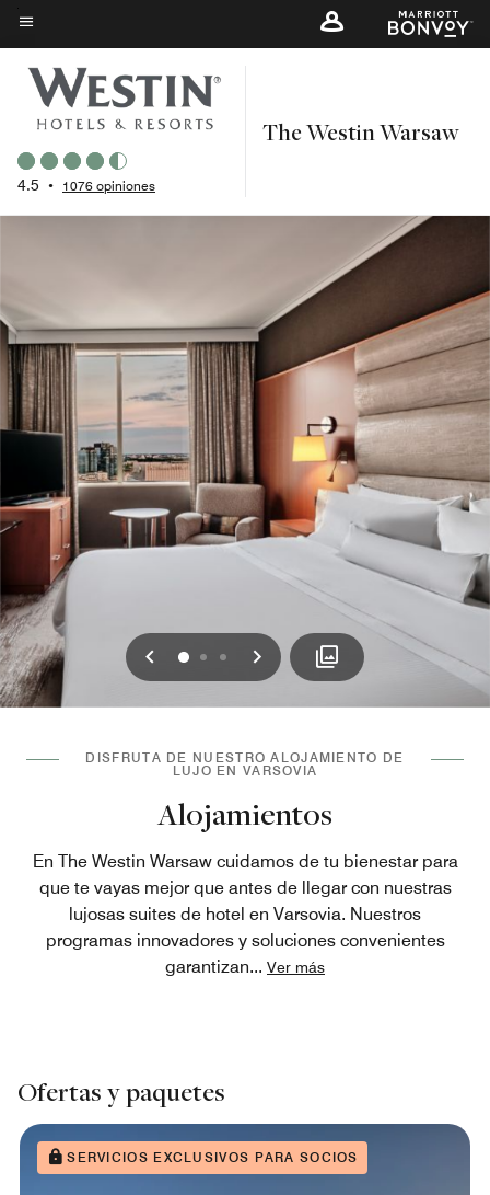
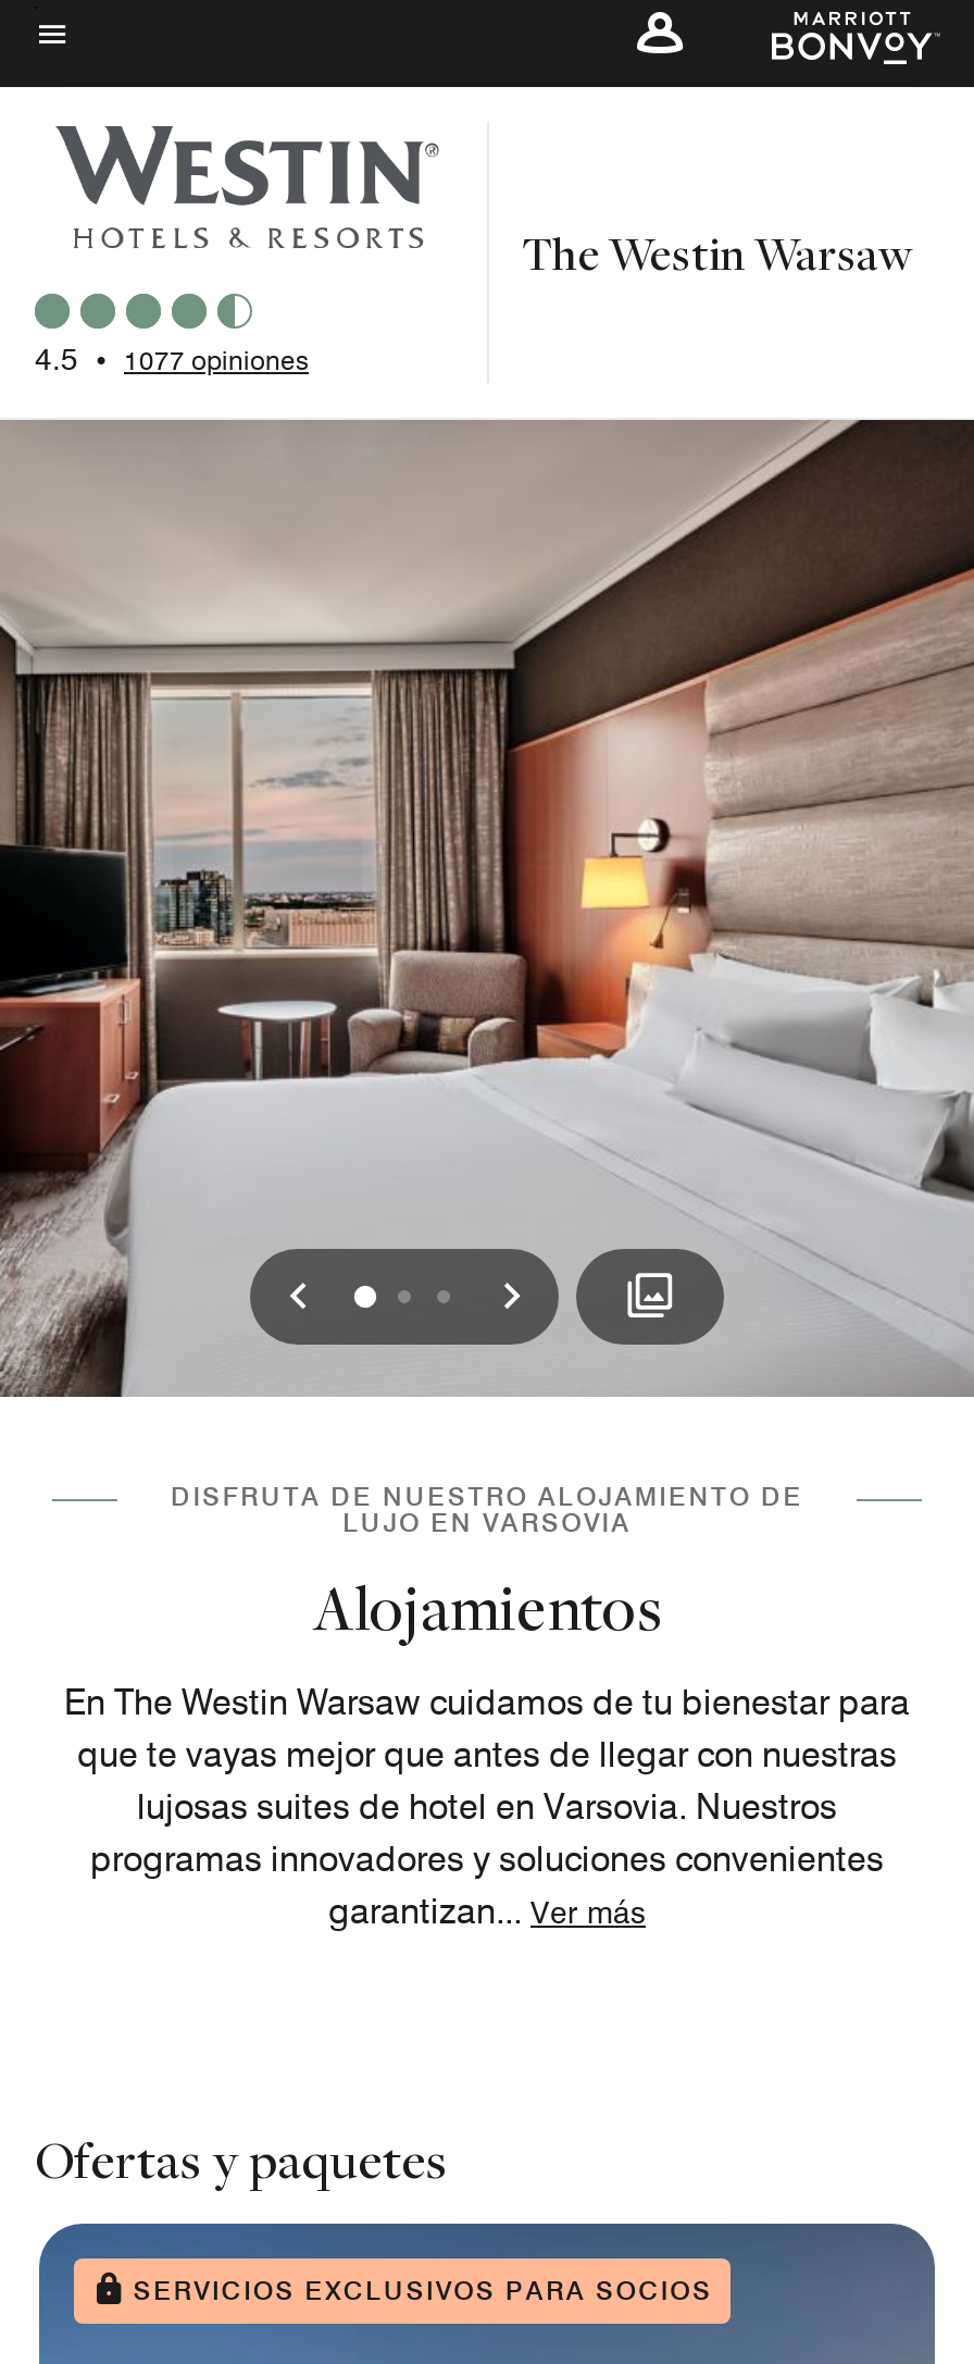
- 4.5 • 1076 opiniones
+ 4.5 • 1077 opiniones
